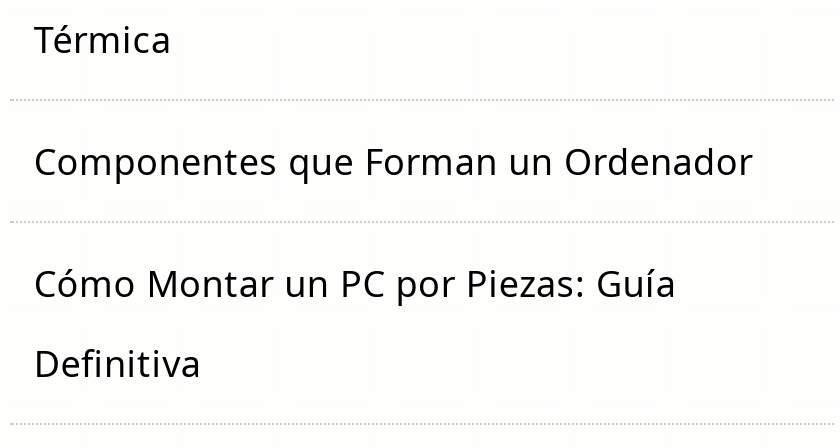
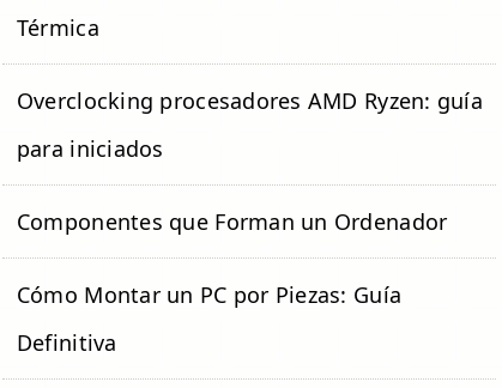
+ Overclocking procesadores AMD Ryzen: guía
+ para iniciados
